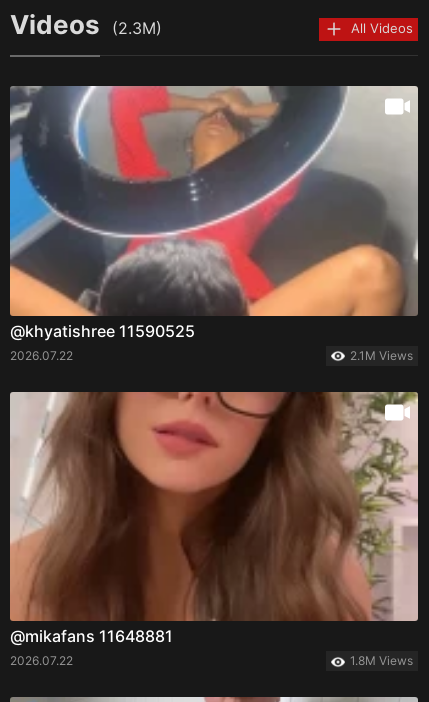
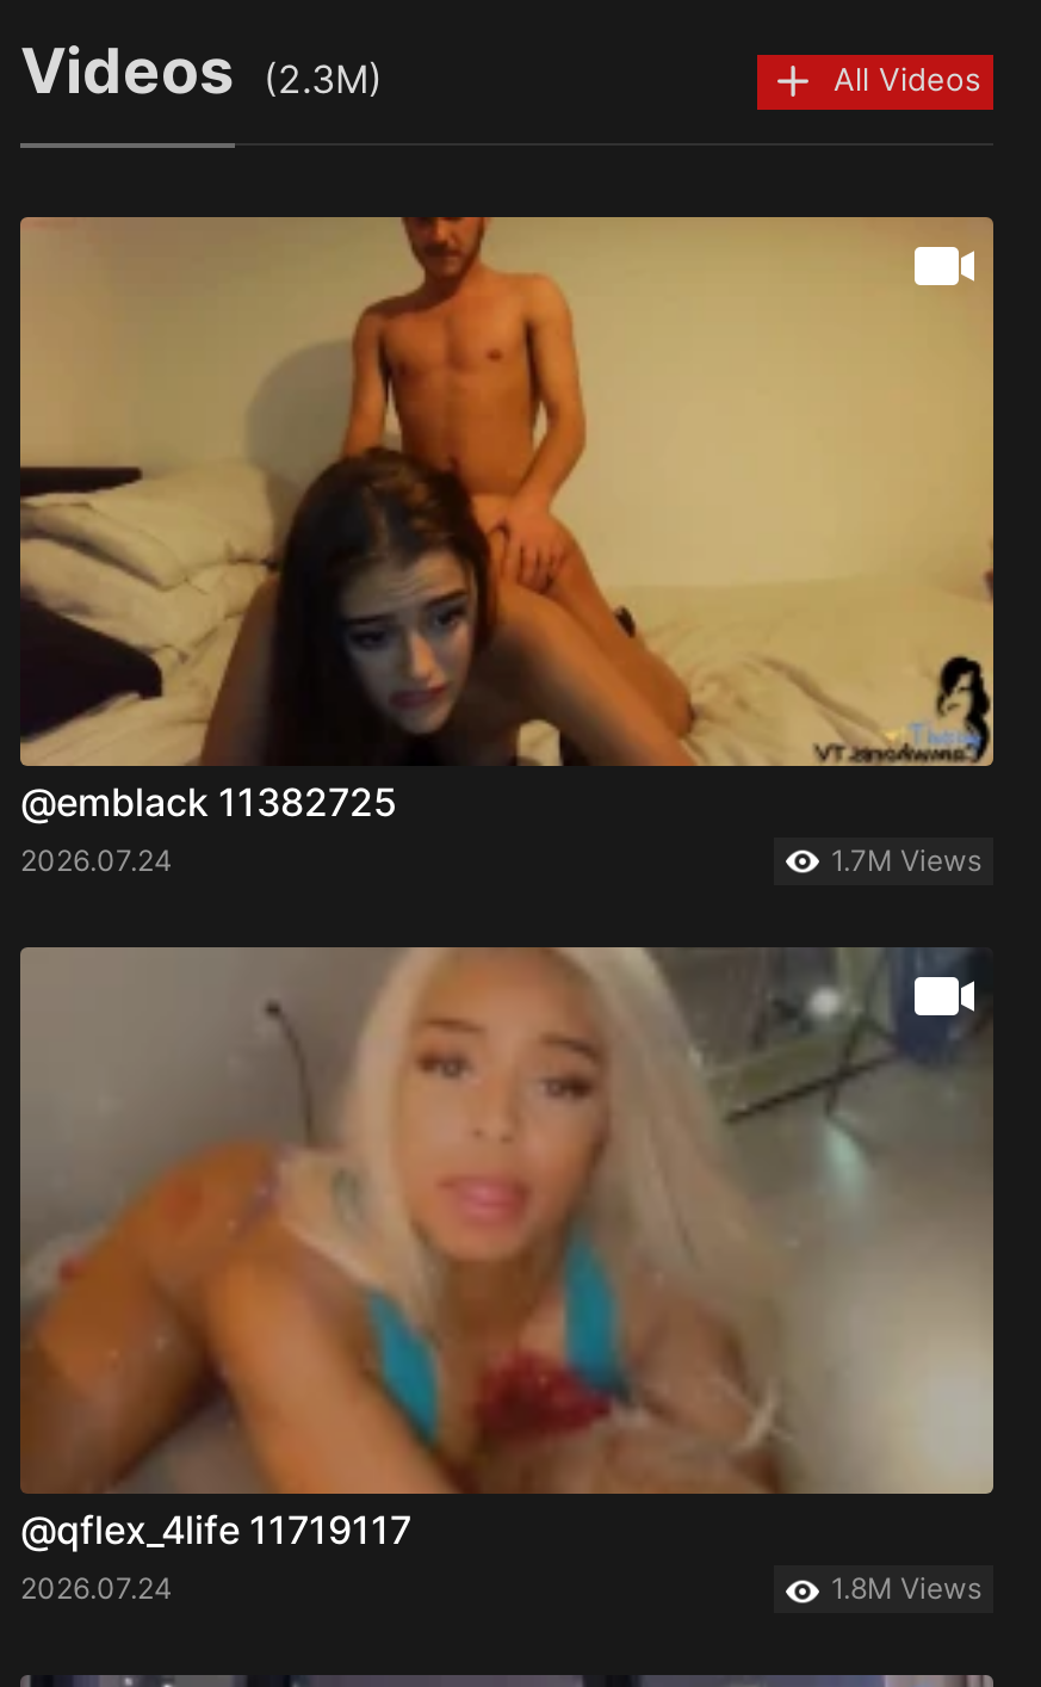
- [image]
- @khyatishree 11590525
- 2026.07.22
- 2.1M Views
+ [image]
+ @emblack 11382725
+ 2026.07.24
+ 1.7M Views

- [image]
- @mikafans 11648881
- 2026.07.22
+ [image]
+ @qflex_4life 11719117
+ 2026.07.24
